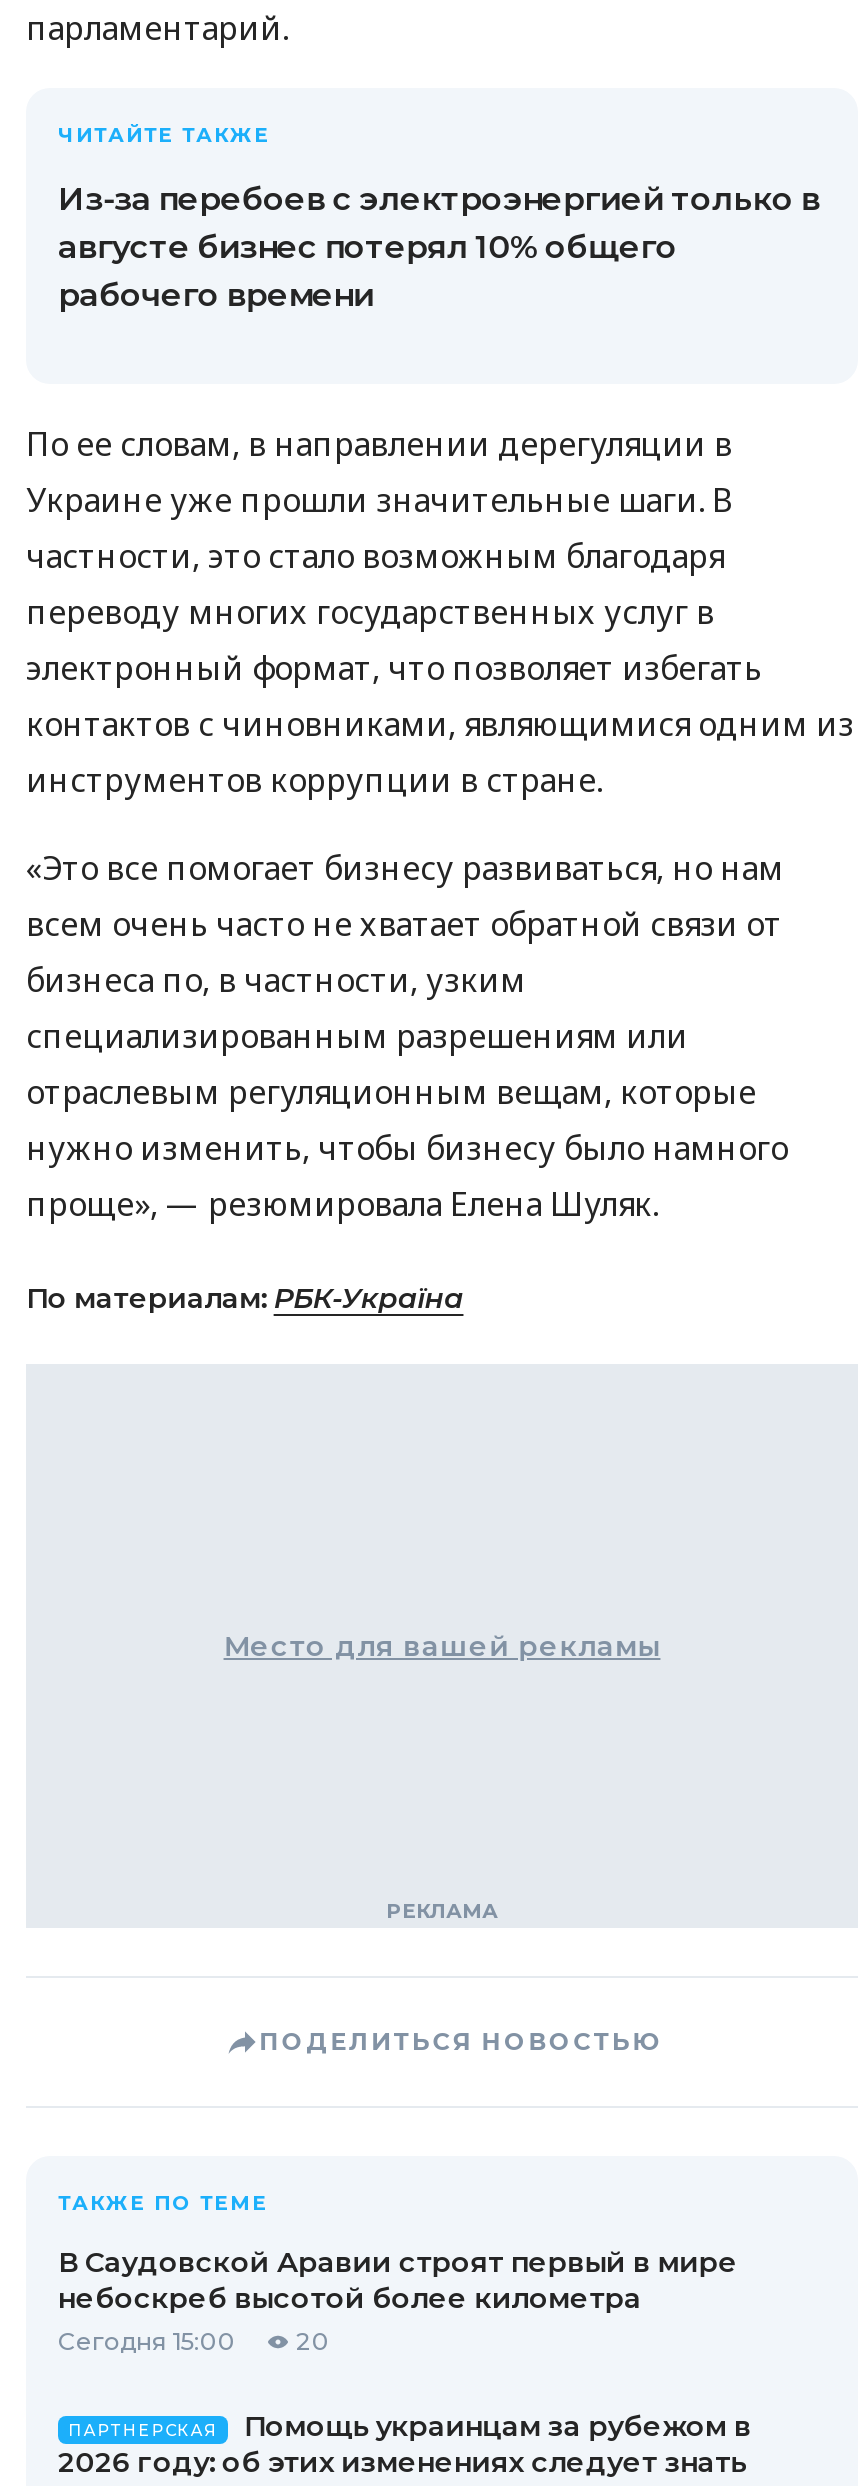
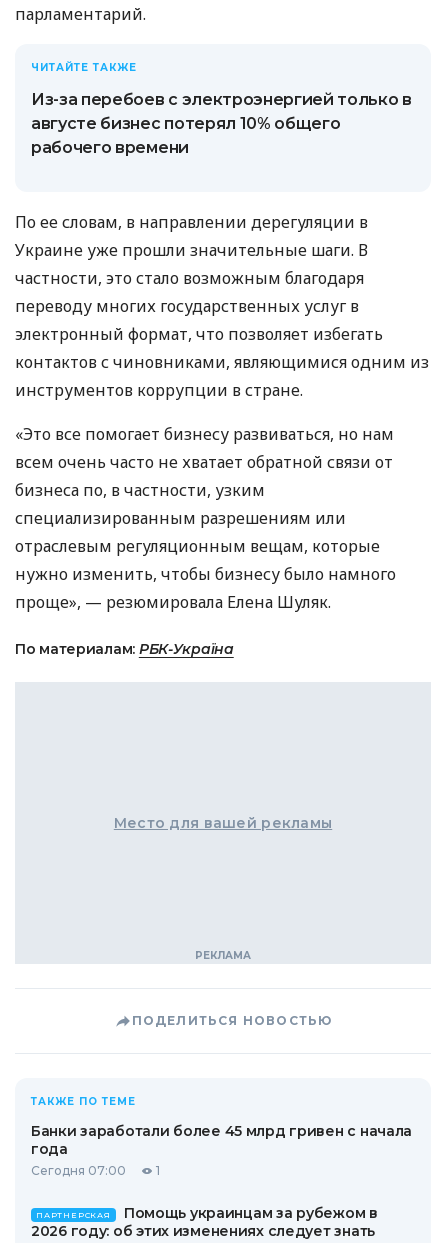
- В Саудовской Аравии строят первый в мире
- небоскреб высотой более километра
- Сегодня 15:00
- 20
+ Банки заработали более 45 млрд гривен с начала
+ года
+ Сегодня 07:00
+ 1
